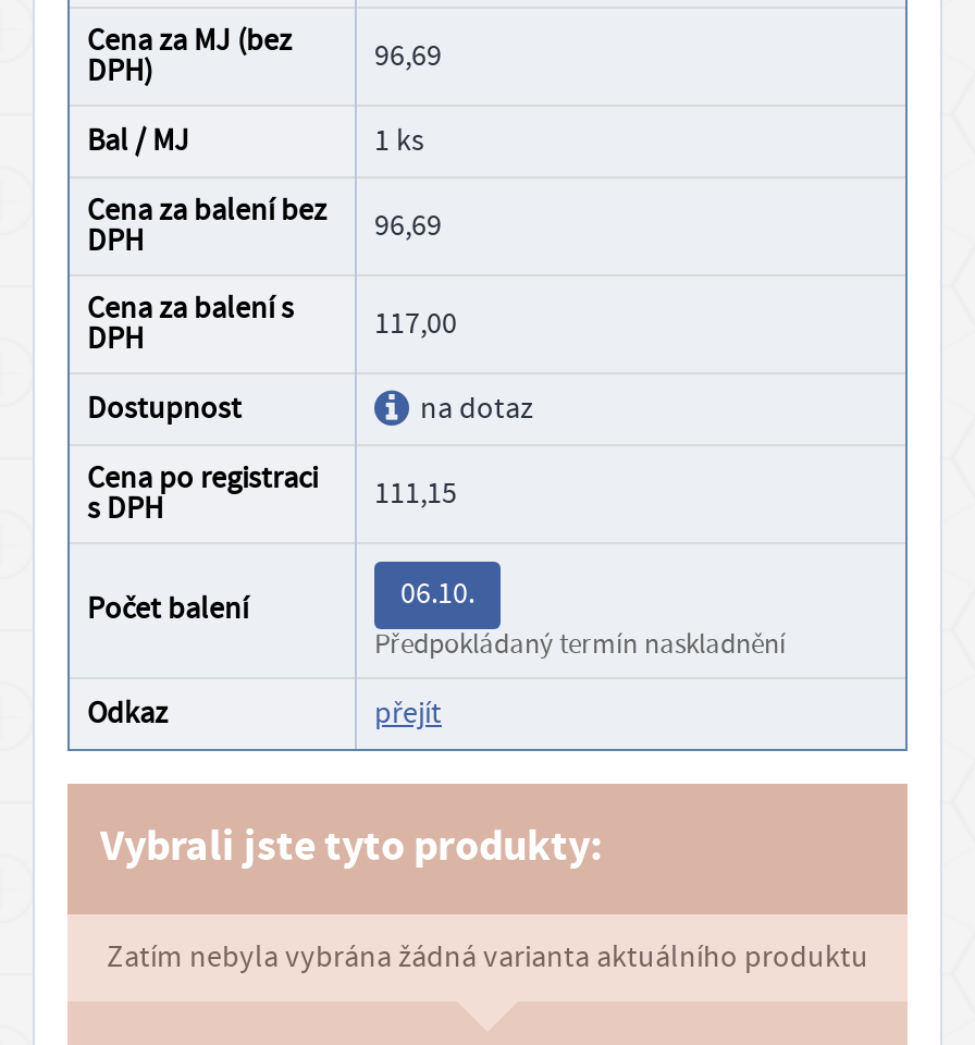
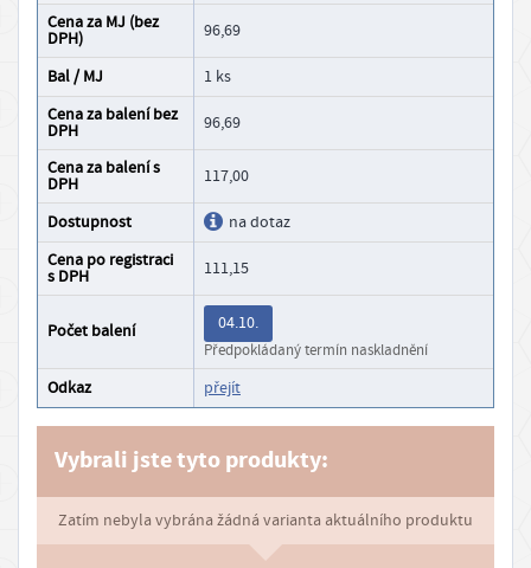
- 06.10.
+ 04.10.
